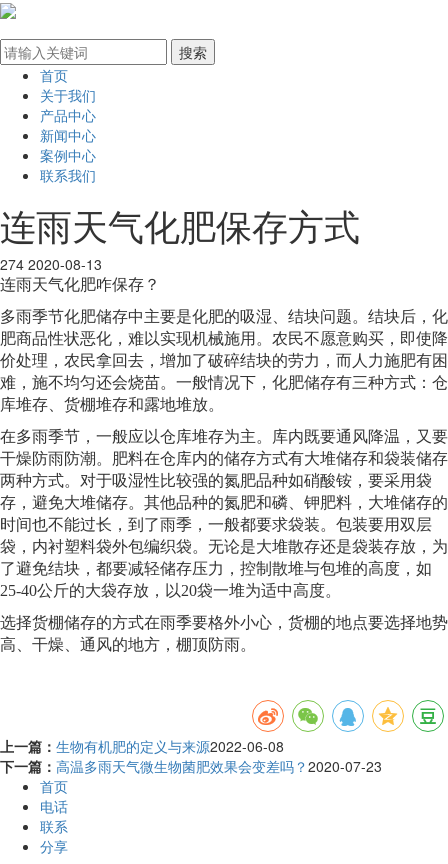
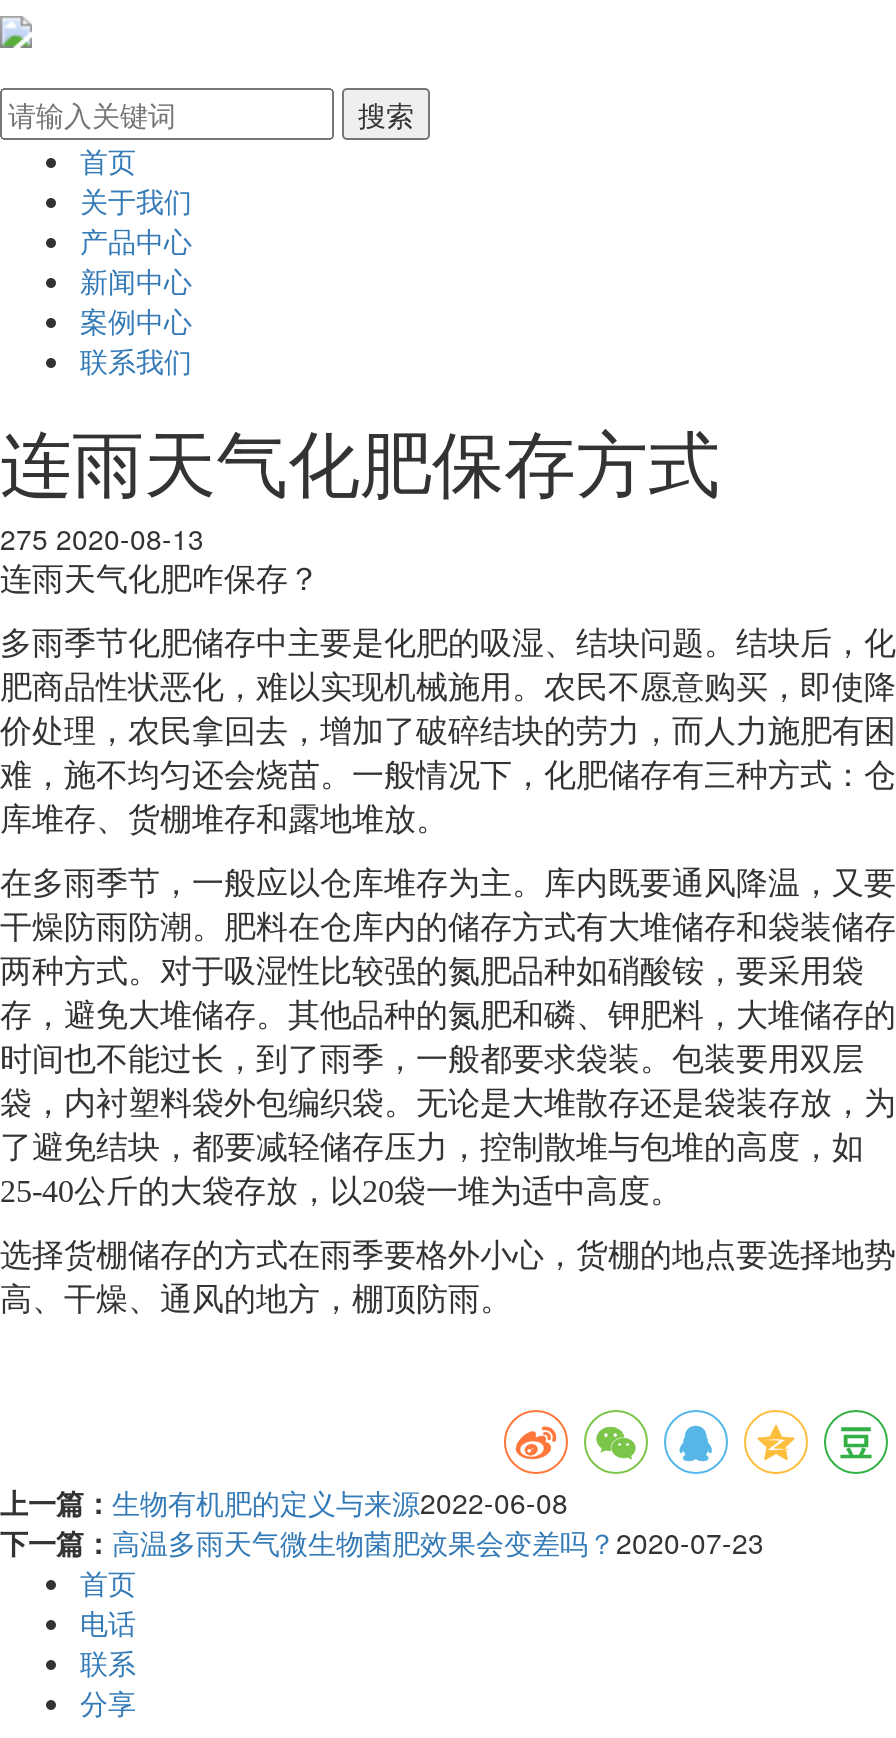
- 274 2020-08-13
+ 275 2020-08-13
